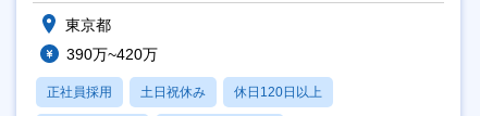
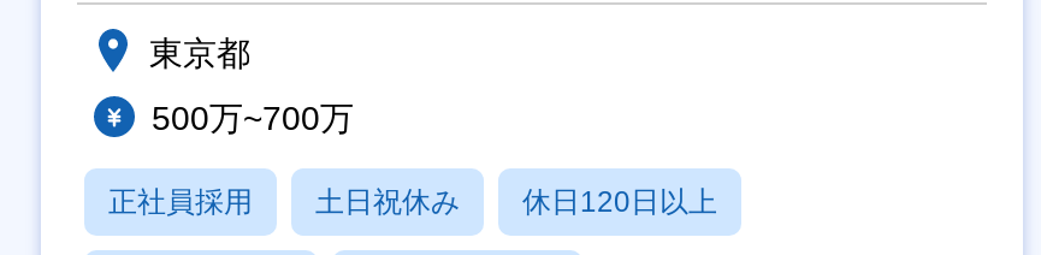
- 390万~420万
+ 500万~700万
